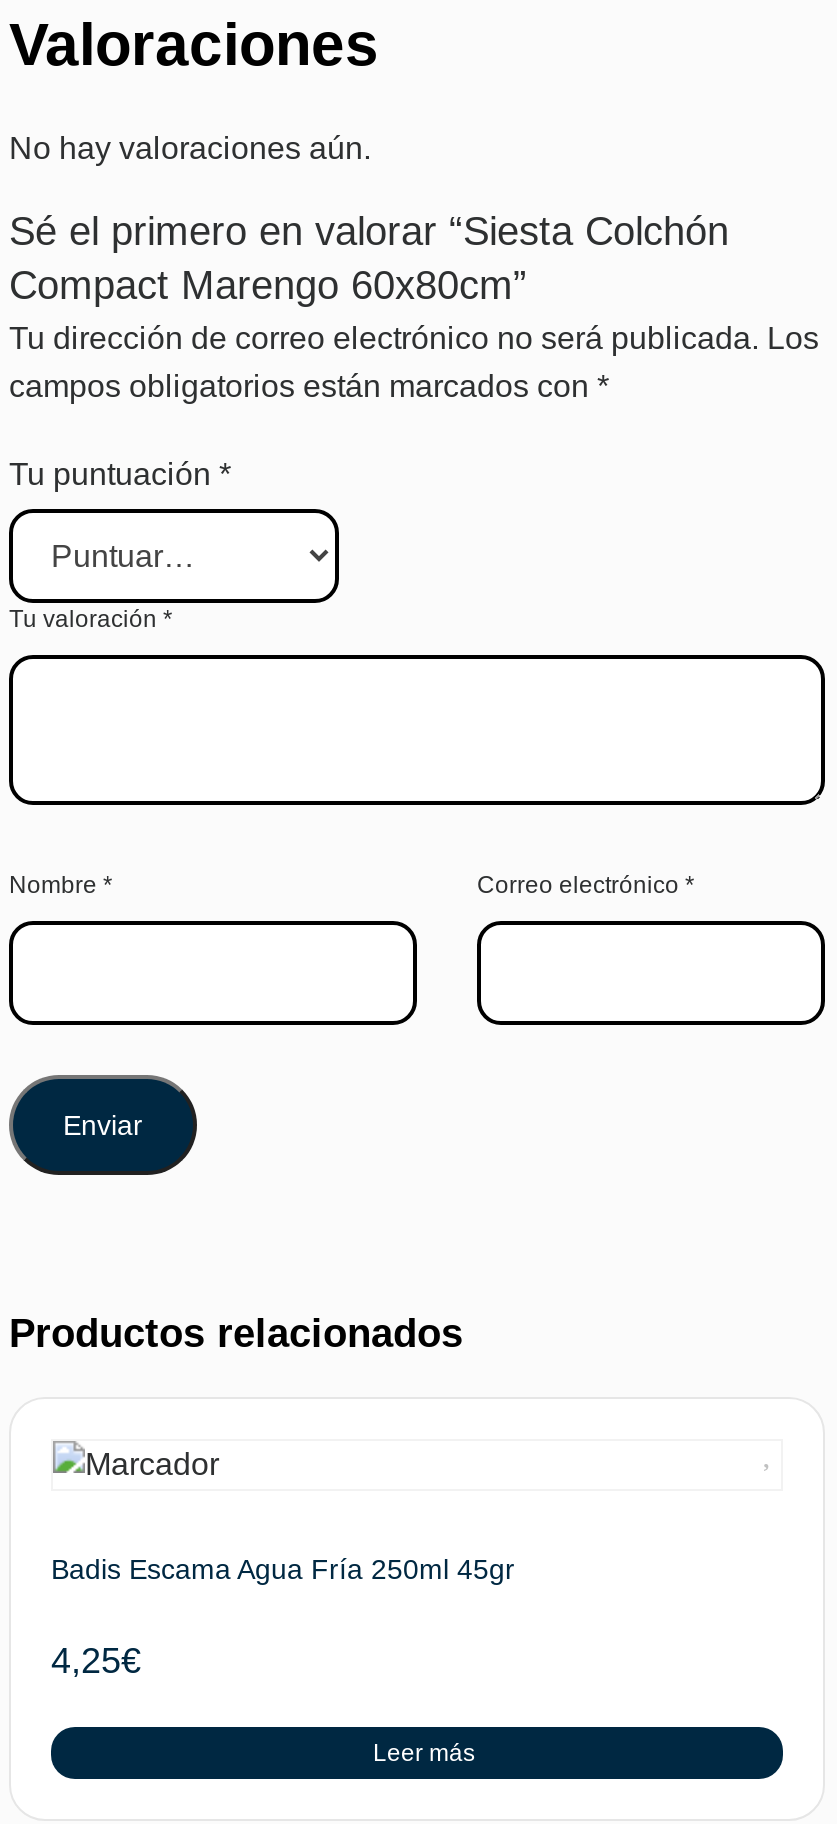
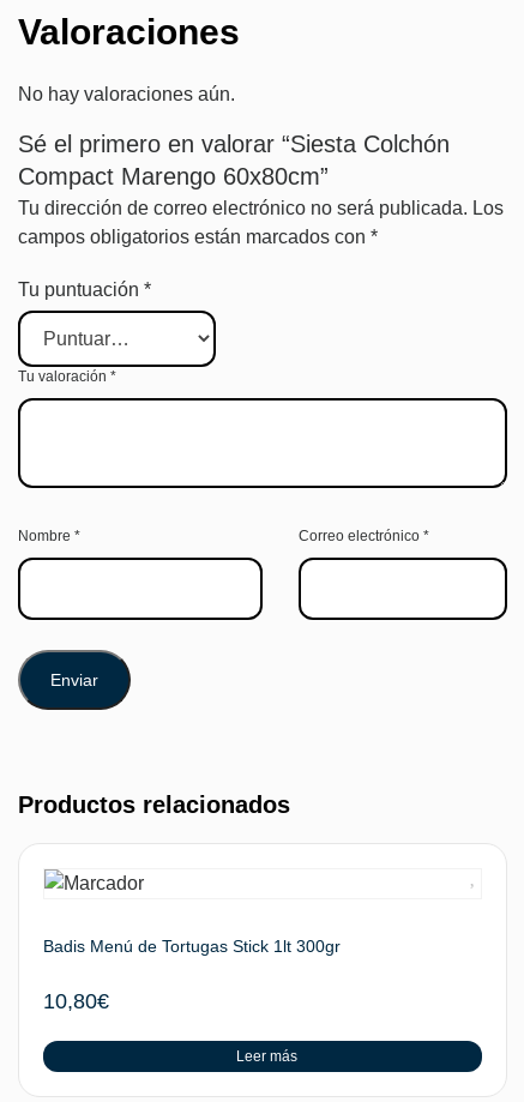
- Badis Escama Agua Fría 250ml 45gr
+ Badis Menú de Tortugas Stick 1lt 300gr

- 4,25€
+ 10,80€
